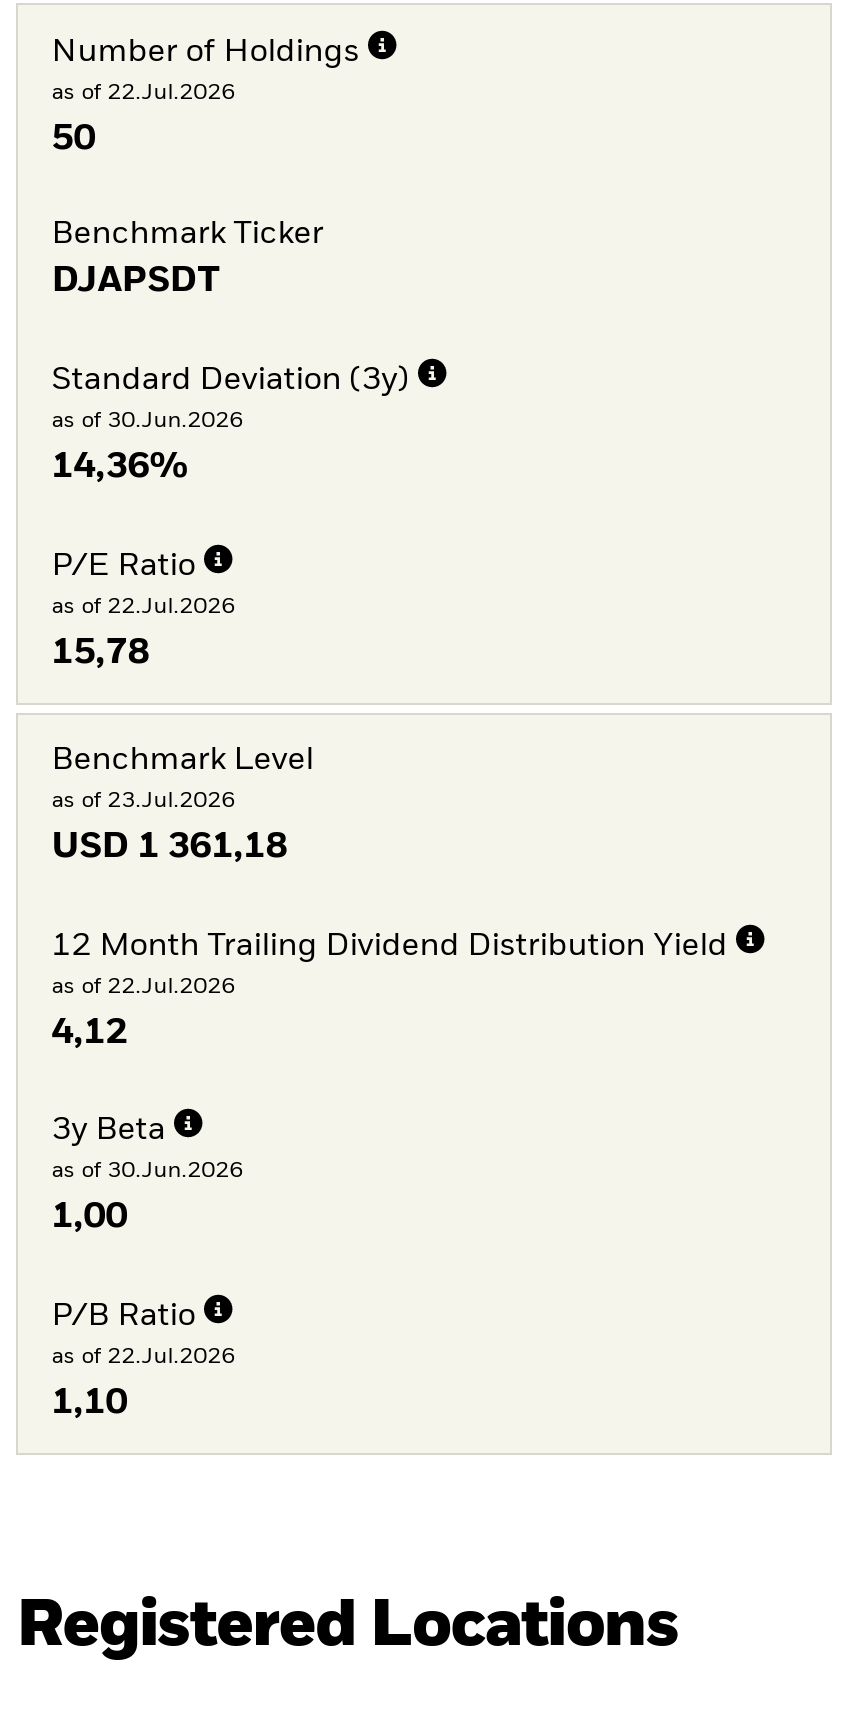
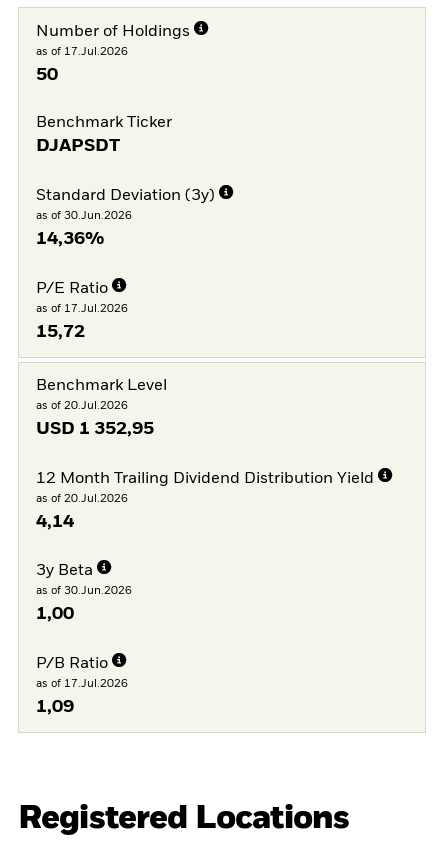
- as of 22.Jul.2026
+ as of 17.Jul.2026

- as of 22.Jul.2026
+ as of 17.Jul.2026

- 15,78
+ 15,72

- as of 23.Jul.2026
+ as of 20.Jul.2026

- USD 1 361,18
+ USD 1 352,95

- as of 22.Jul.2026
+ as of 20.Jul.2026

- 4,12
+ 4,14

- as of 22.Jul.2026
+ as of 17.Jul.2026

- 1,10
+ 1,09
